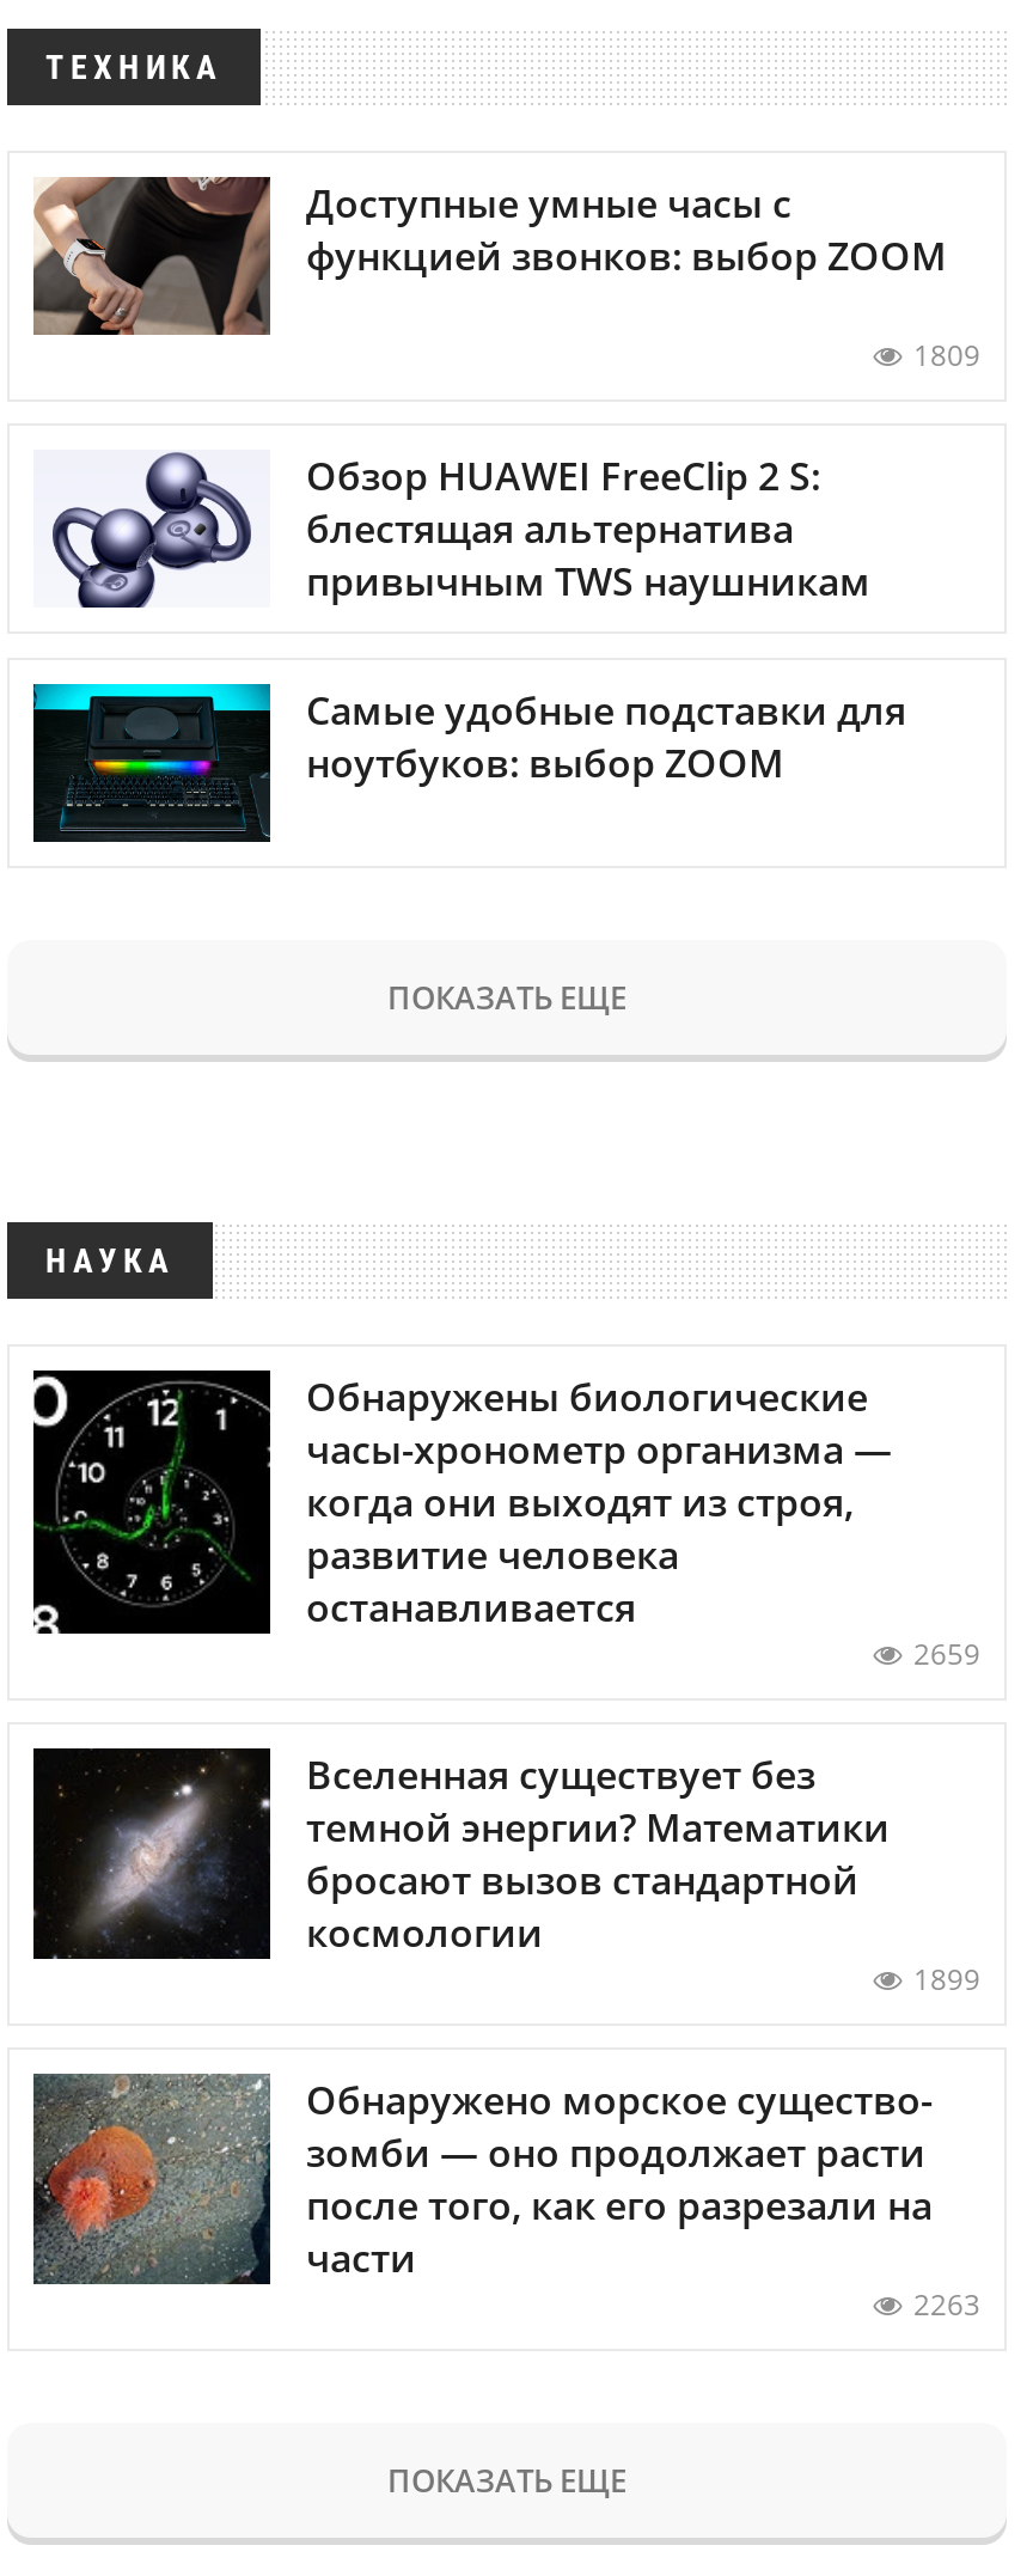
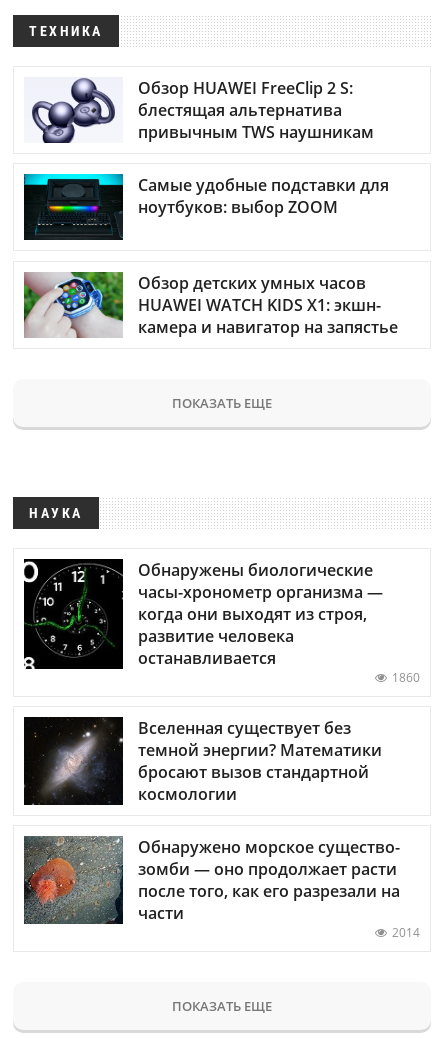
- [image]
- Доступные умные часы с
- функцией звонков: выбор ZOOM
- 1809

moved up: [image] | Обзор HUAWEI FreeClip 2 S: | блестящая альтернатива | привычным TWS наушникам | Самые удобные подставки для | ноутбуков: выбор ZOOM

+ [image]
+ Обзор детских умных часов
+ HUAWEI WATCH KIDS X1: экшн-
+ камера и навигатор на запястье

- 2659
+ 1860

- 1899

- 2263
+ 2014
